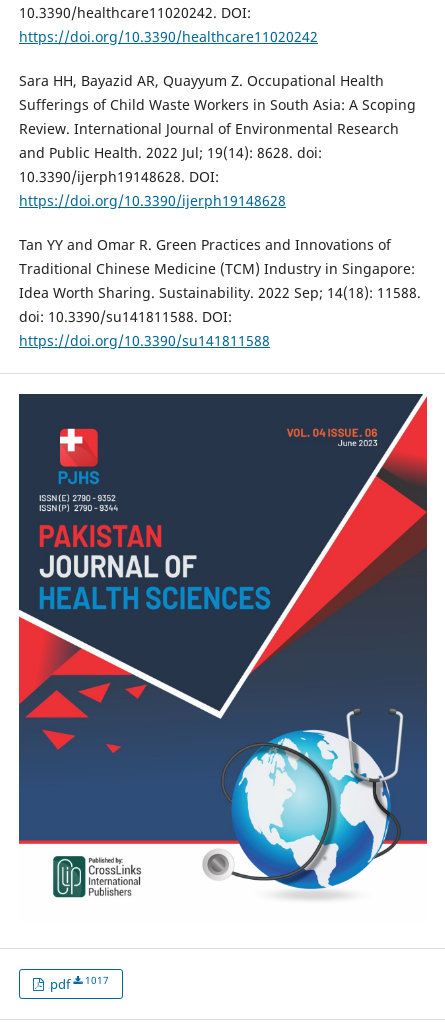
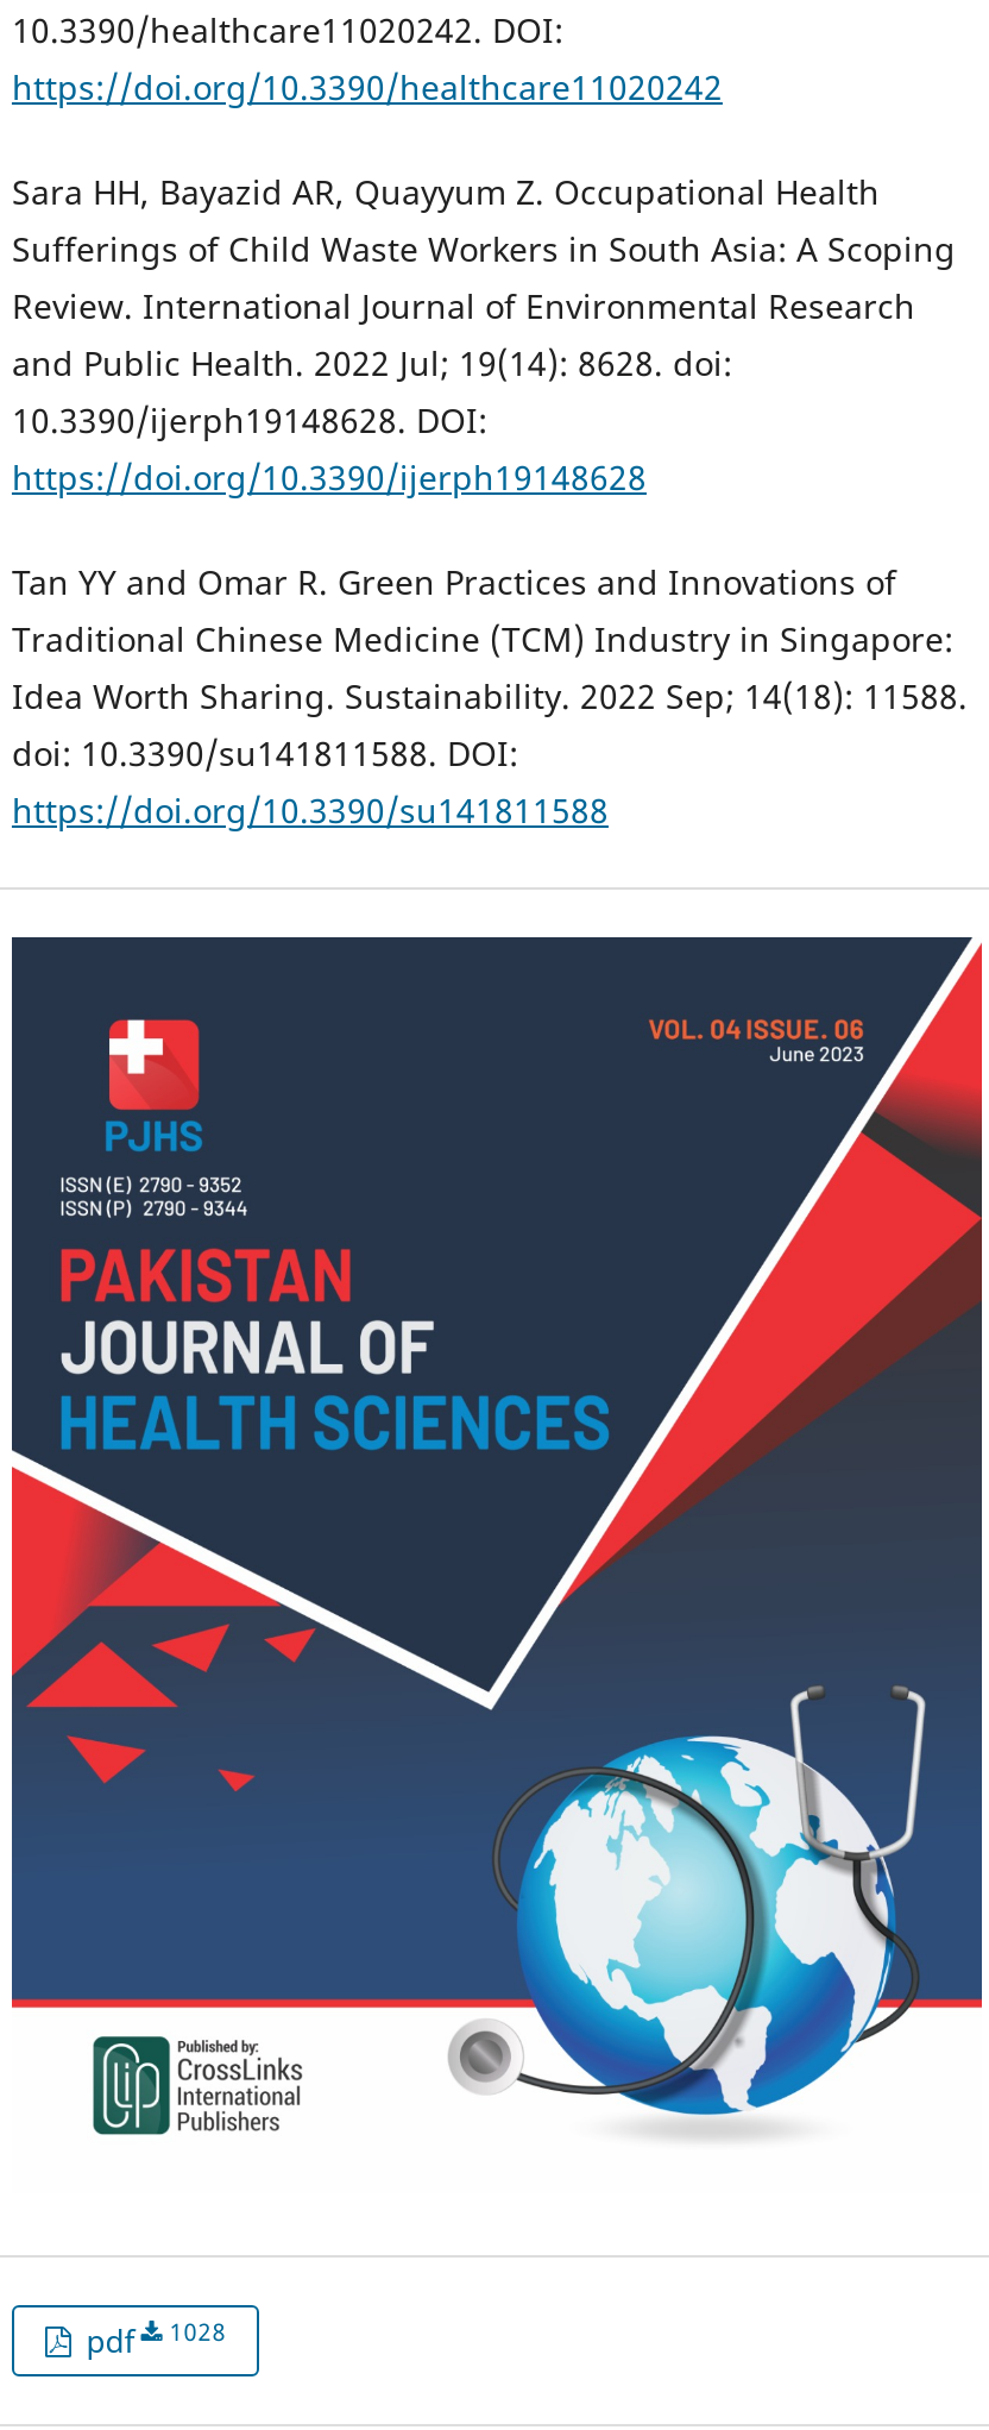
- pdf 1017
+ pdf 1028
